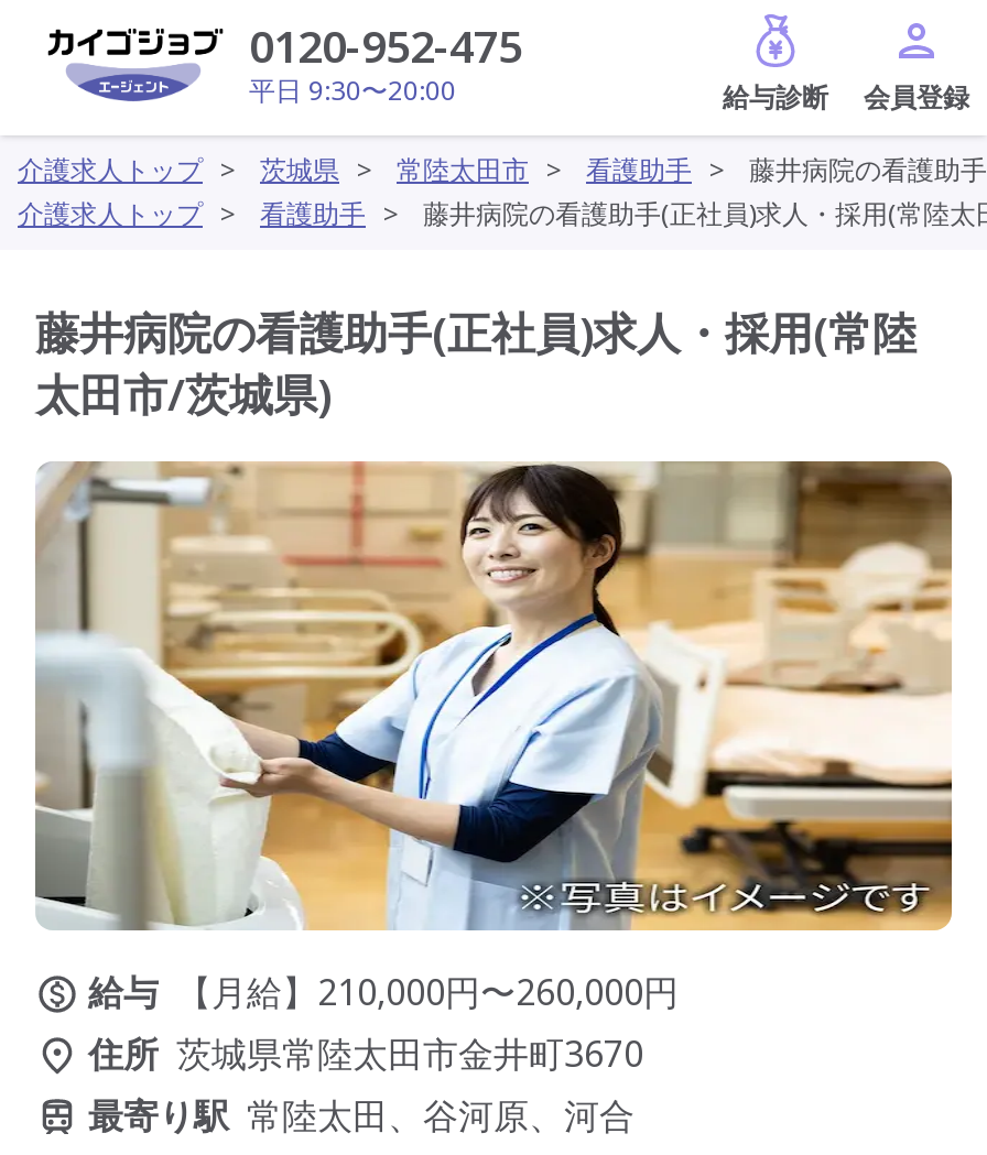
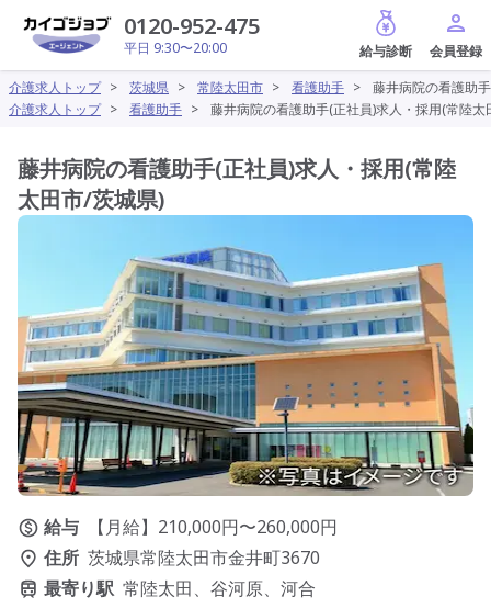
- [image]
+ [image]
